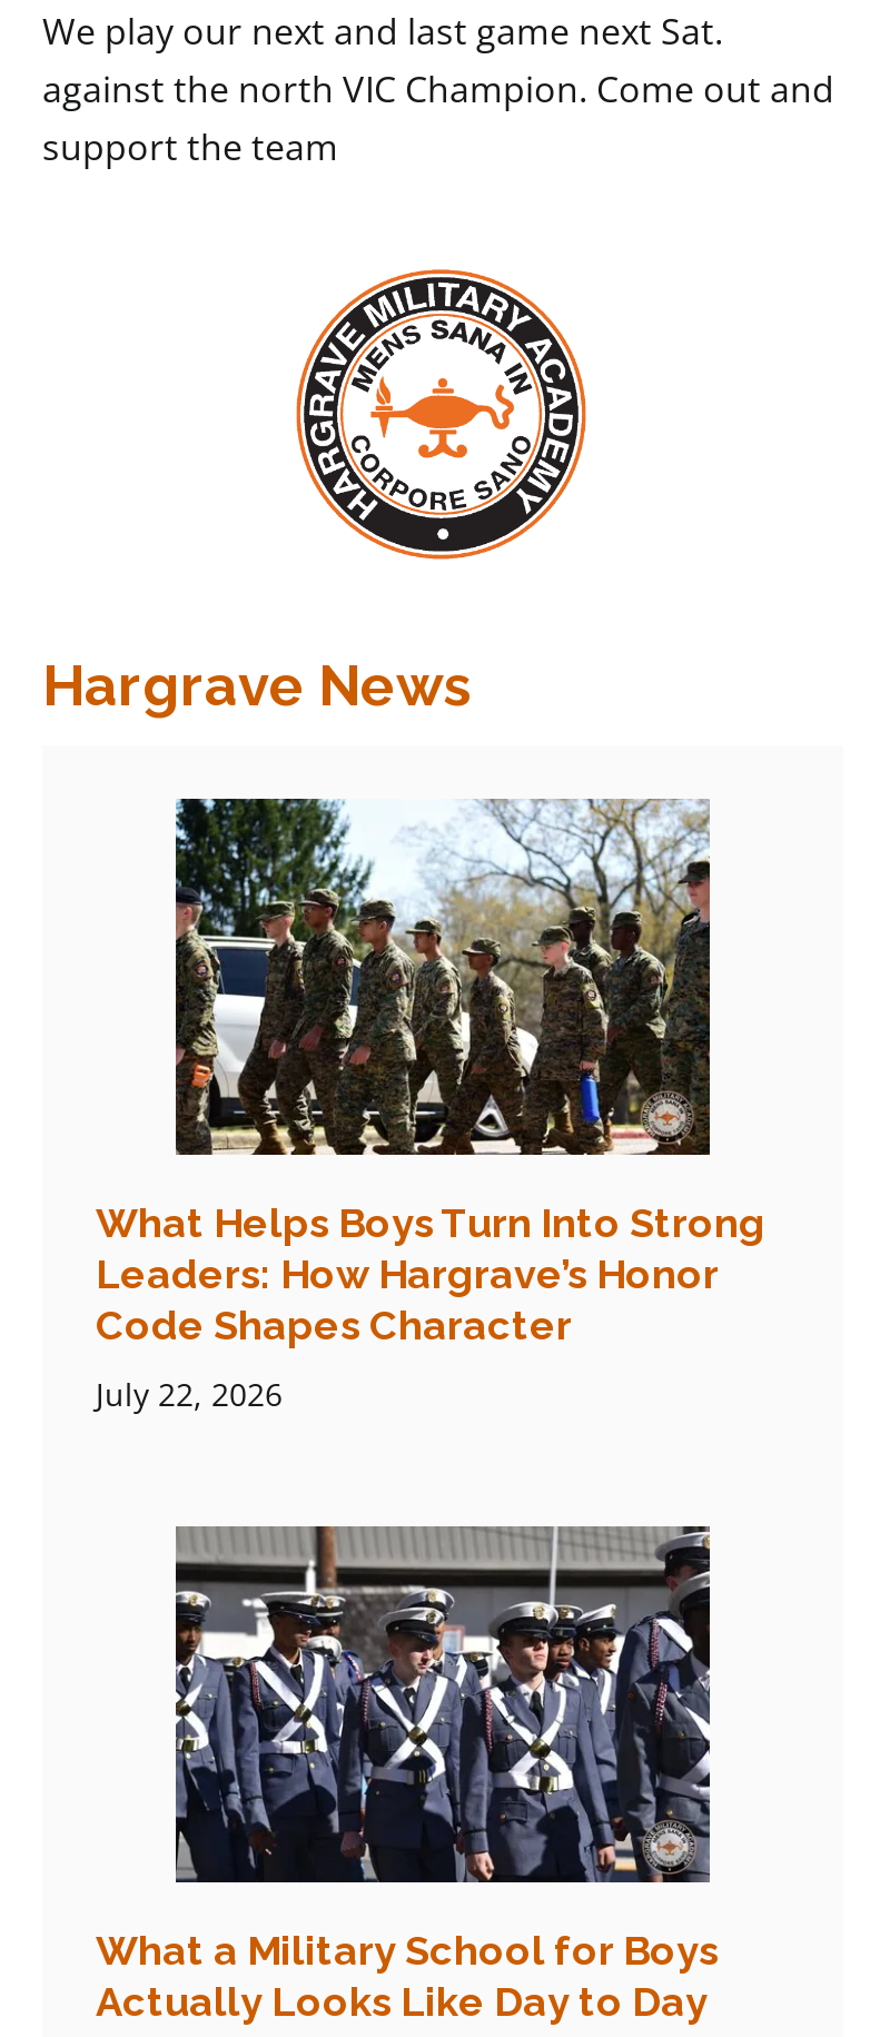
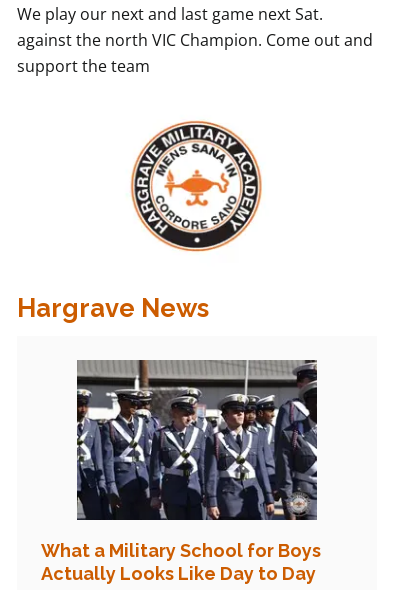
- [image]
- What Helps Boys Turn Into Strong
- Leaders: How Hargrave’s Honor
- Code Shapes Character
- July 22, 2026
